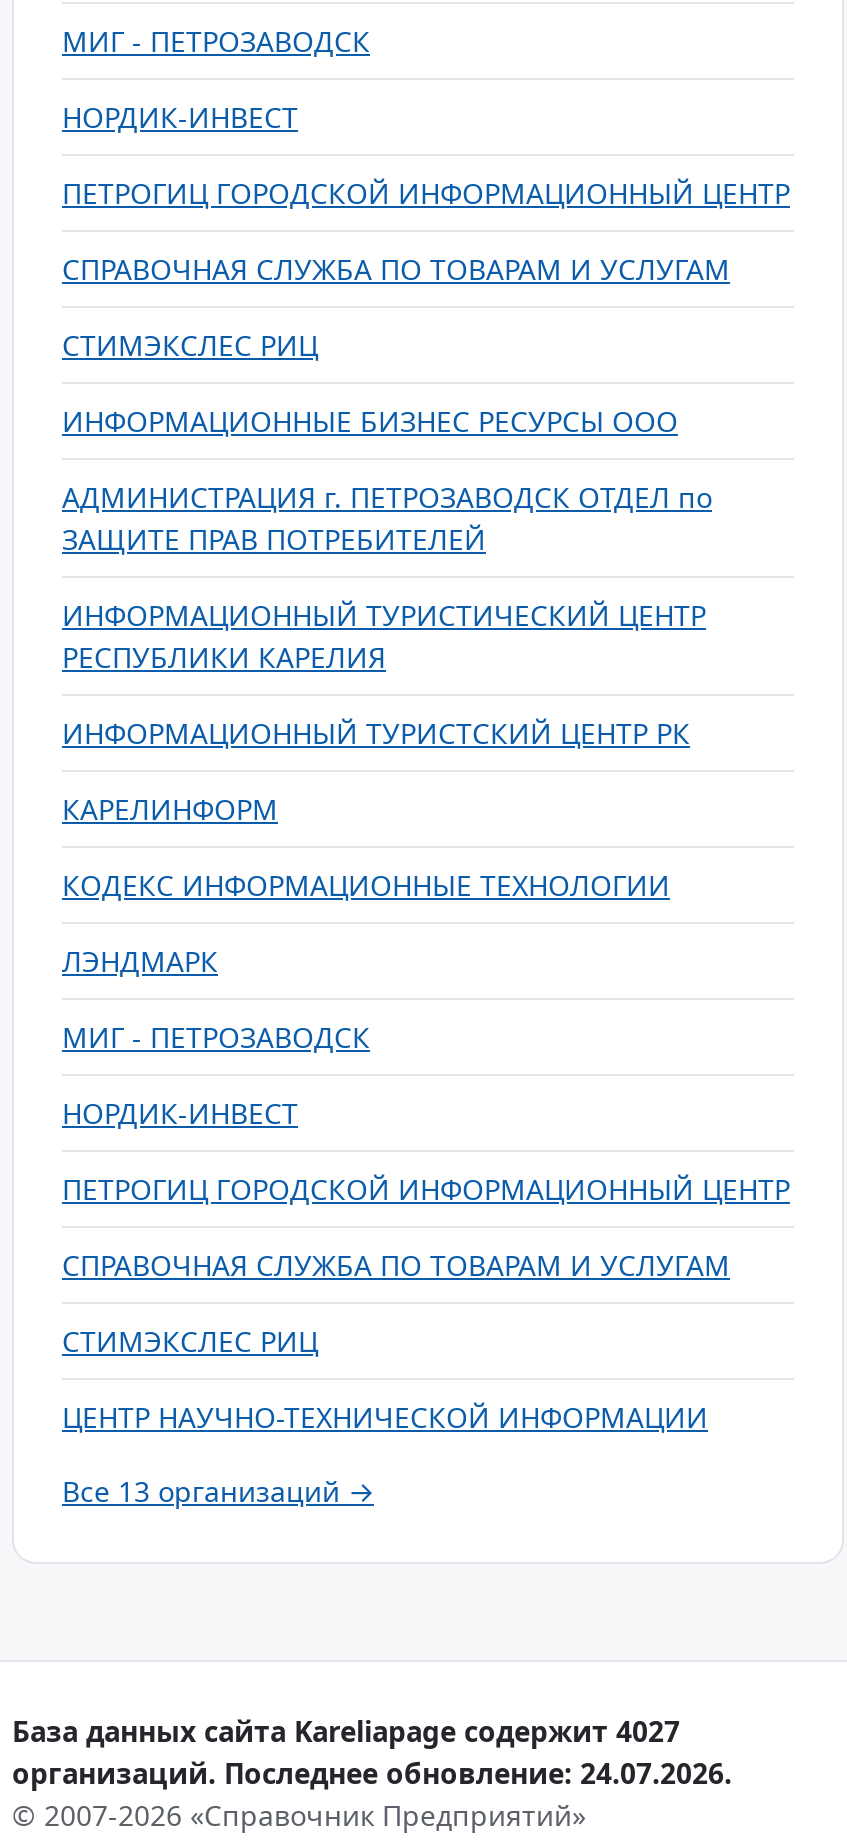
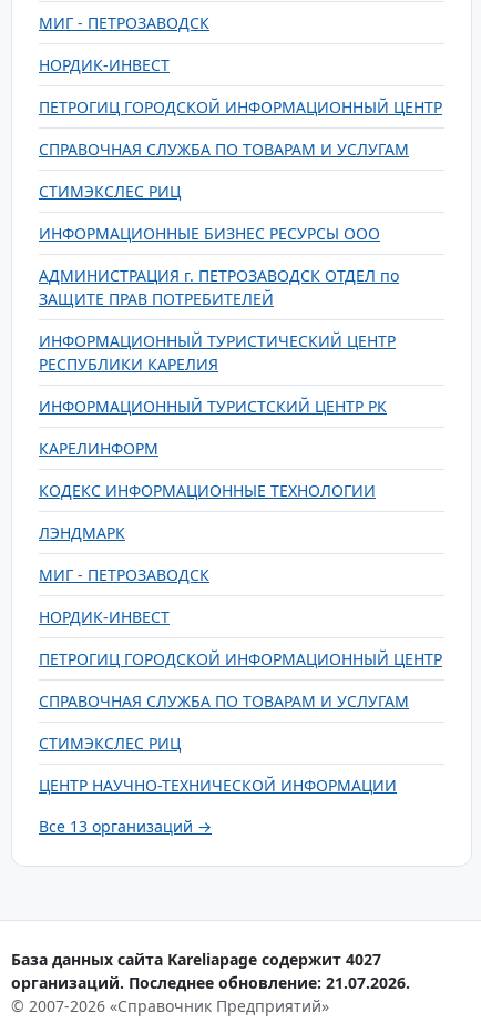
- организаций. Последнее обновление: 24.07.2026.
+ организаций. Последнее обновление: 21.07.2026.
